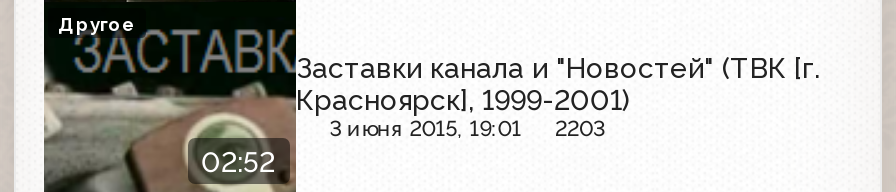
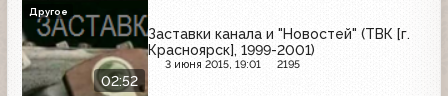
- 2203
+ 2195
